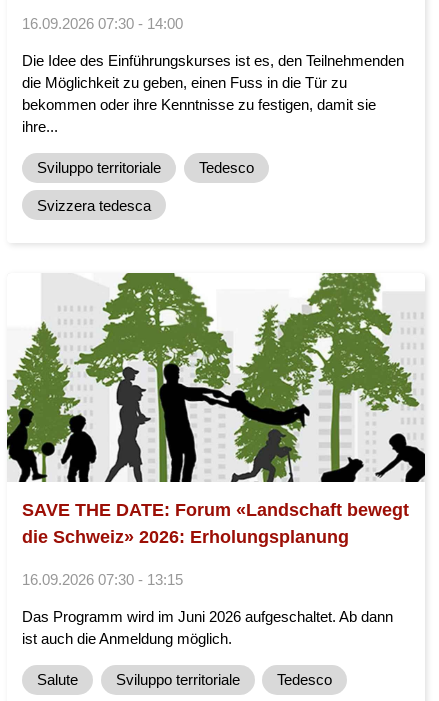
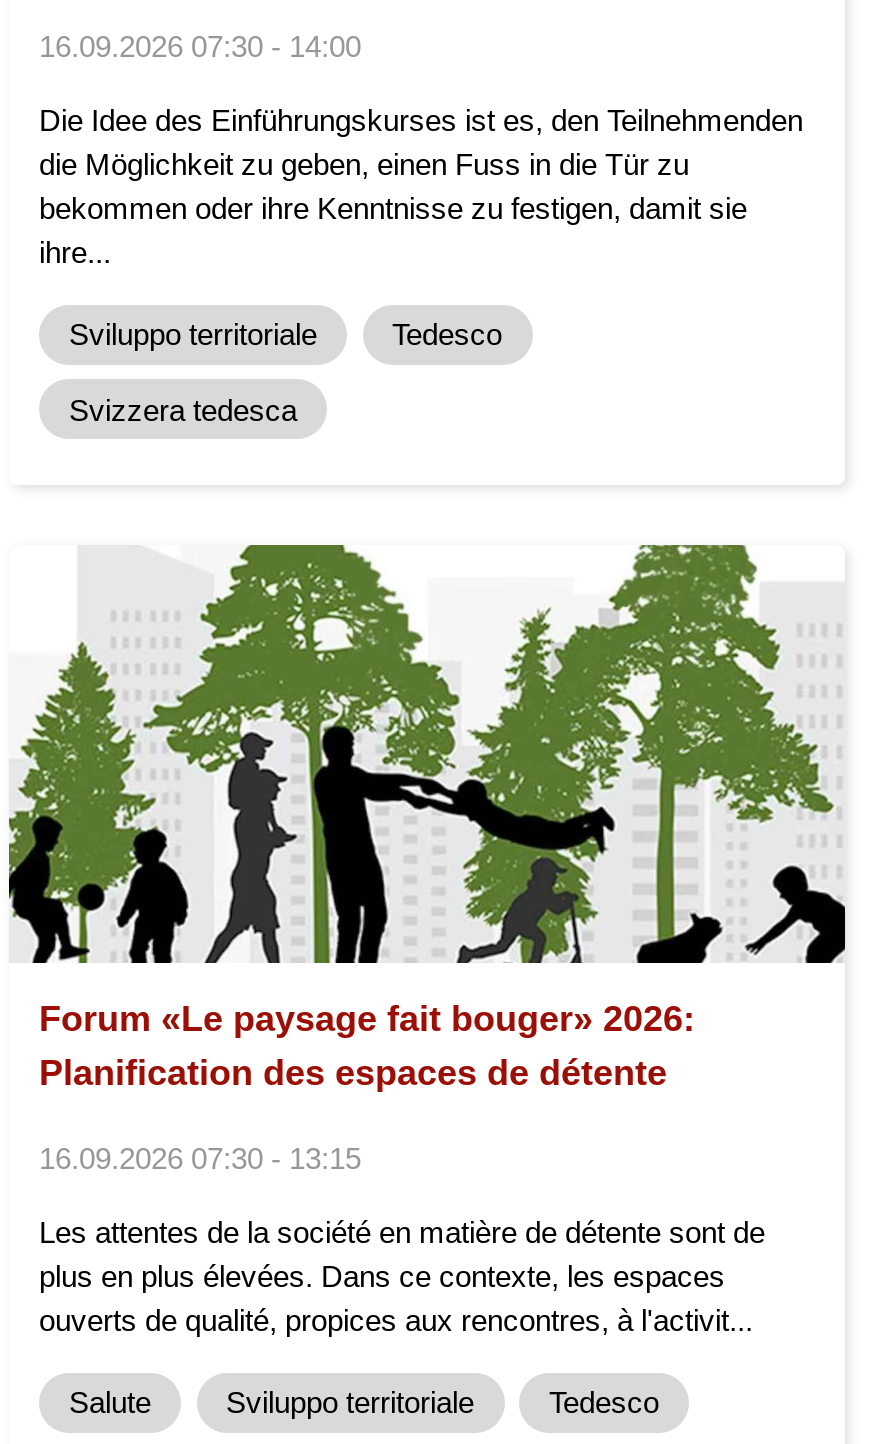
- SAVE THE DATE: Forum «Landschaft bewegt
- die Schweiz» 2026: Erholungsplanung
+ Forum «Le paysage fait bouger» 2026:
+ Planification des espaces de détente

- Das Programm wird im Juni 2026 aufgeschaltet. Ab dann
- ist auch die Anmeldung möglich.
+ Les attentes de la société en matière de détente sont de
+ plus en plus élevées. Dans ce contexte, les espaces
+ ouverts de qualité, propices aux rencontres, à l'activit...
